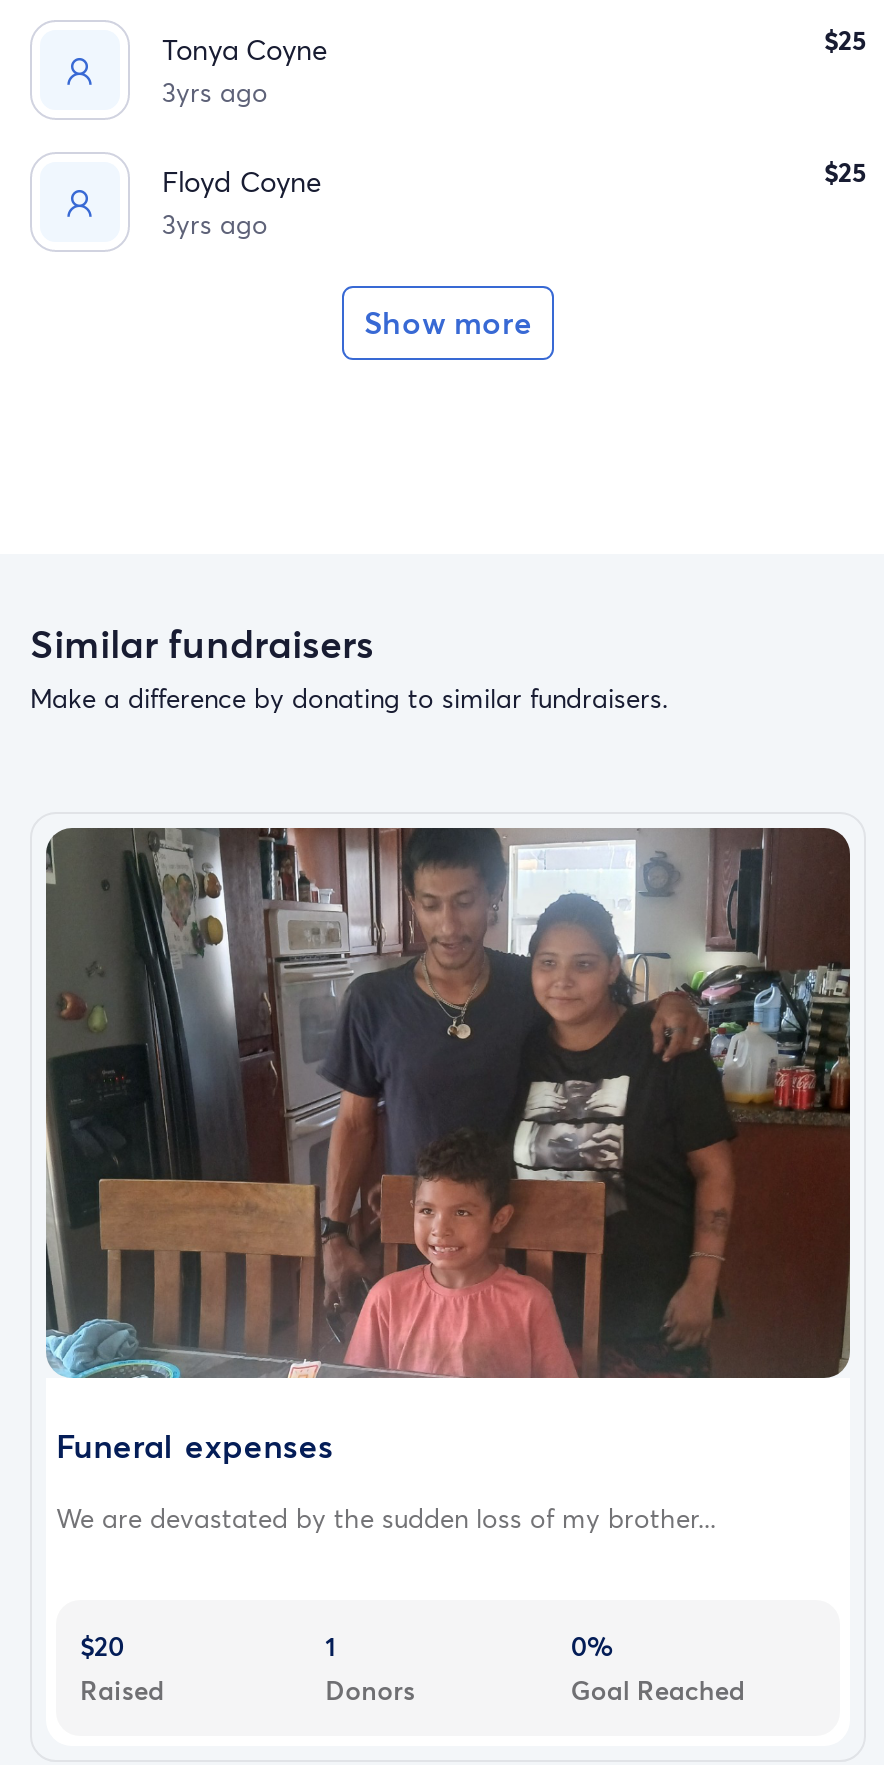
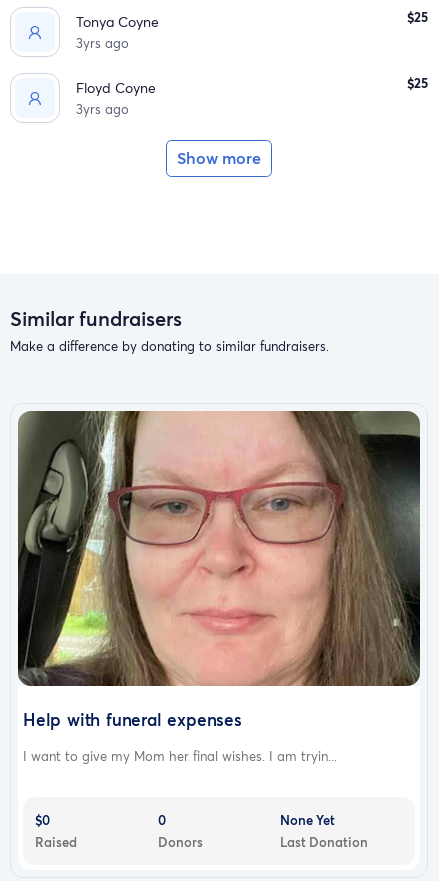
- [image]
- Funeral expenses
+ [image]
+ Help with funeral expenses

- We are devastated by the sudden loss of my brother...
+ I want to give my Mom her final wishes. I am tryin...

- $20
+ $0

- 1
+ 0

- 0%
- Goal Reached
+ None Yet
+ Last Donation
